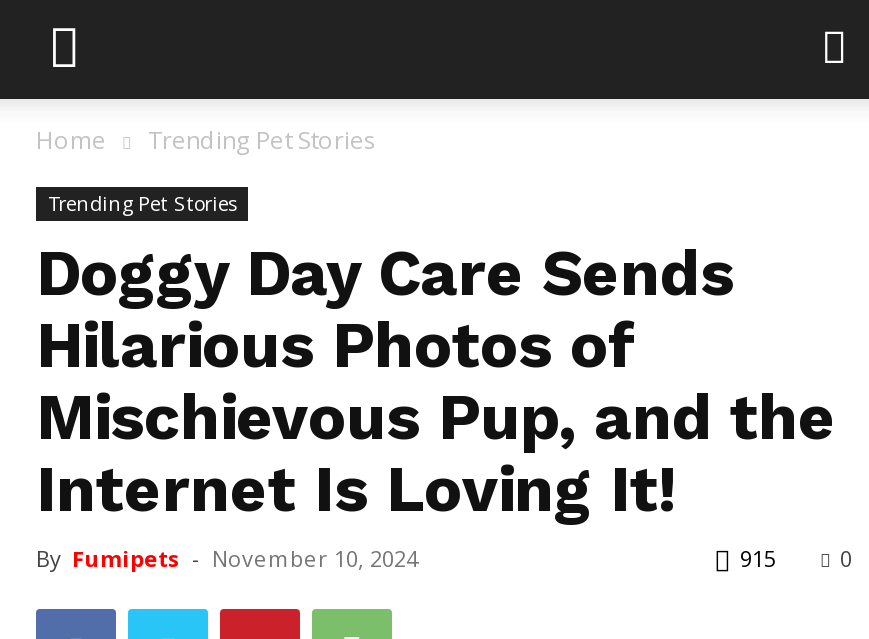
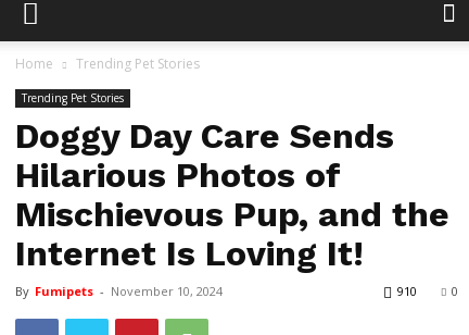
- 915
+ 910
